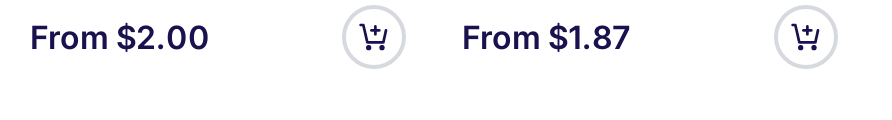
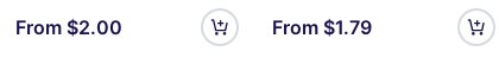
- From $1.87
+ From $1.79
